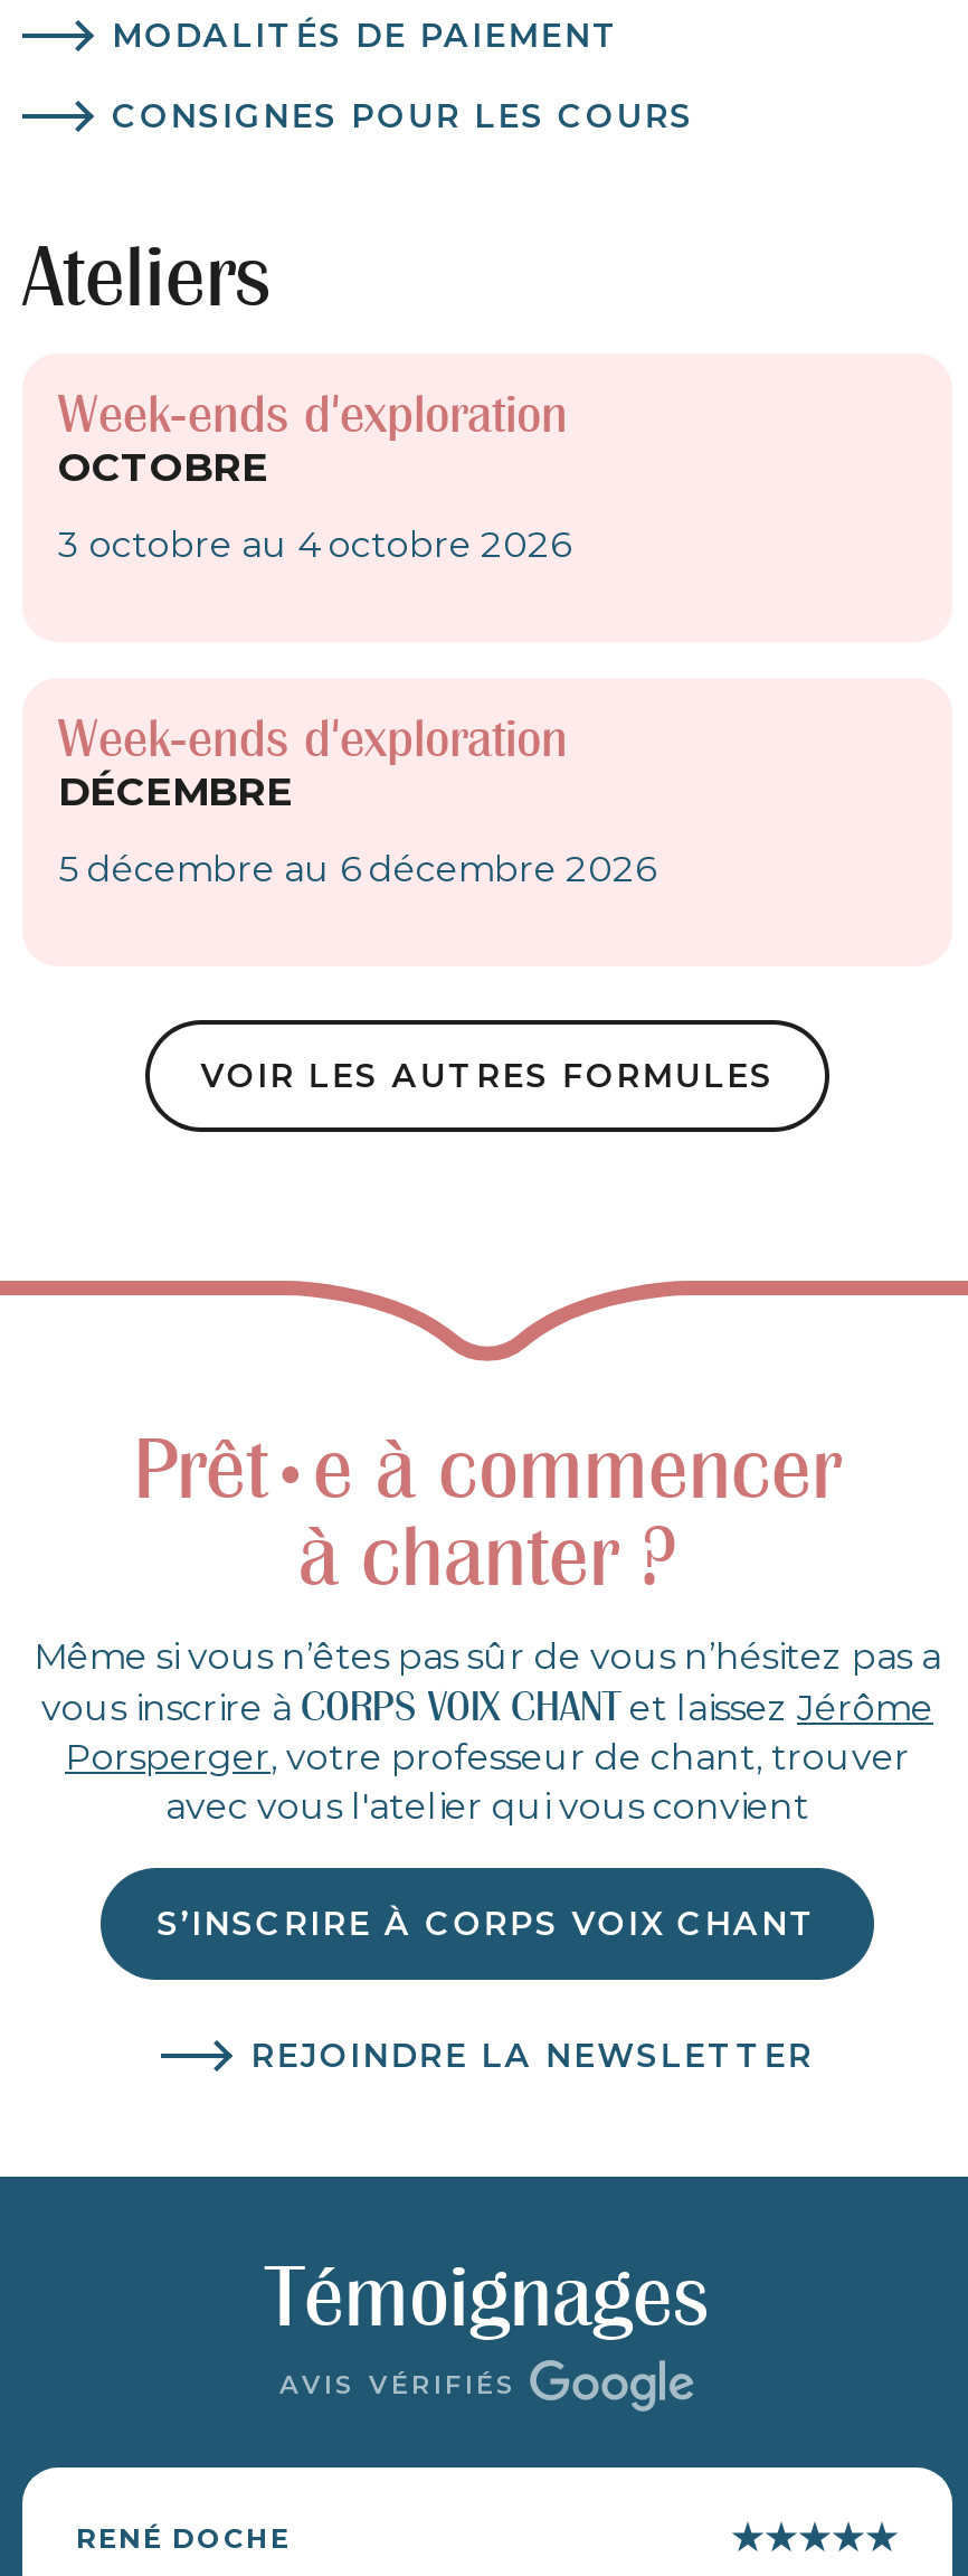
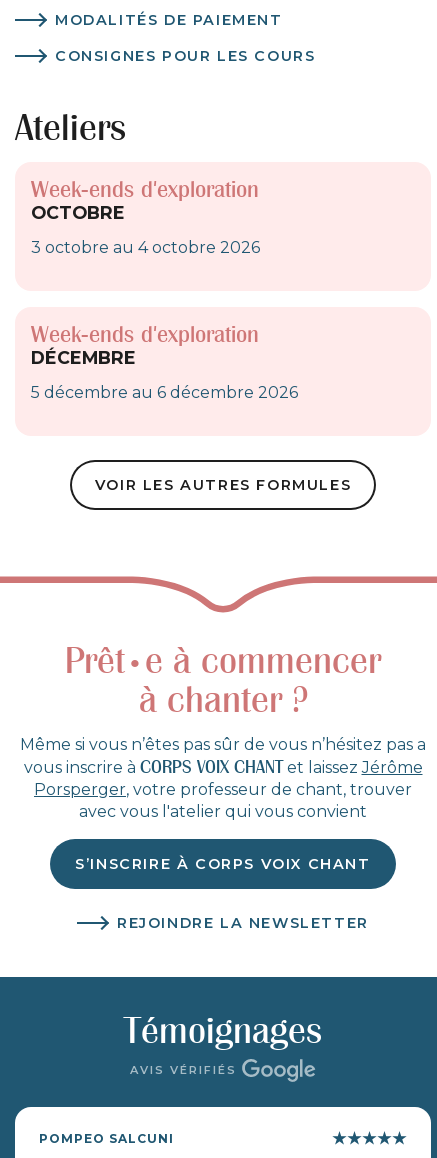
- RENÉ DOCHE
+ POMPEO SALCUNI
